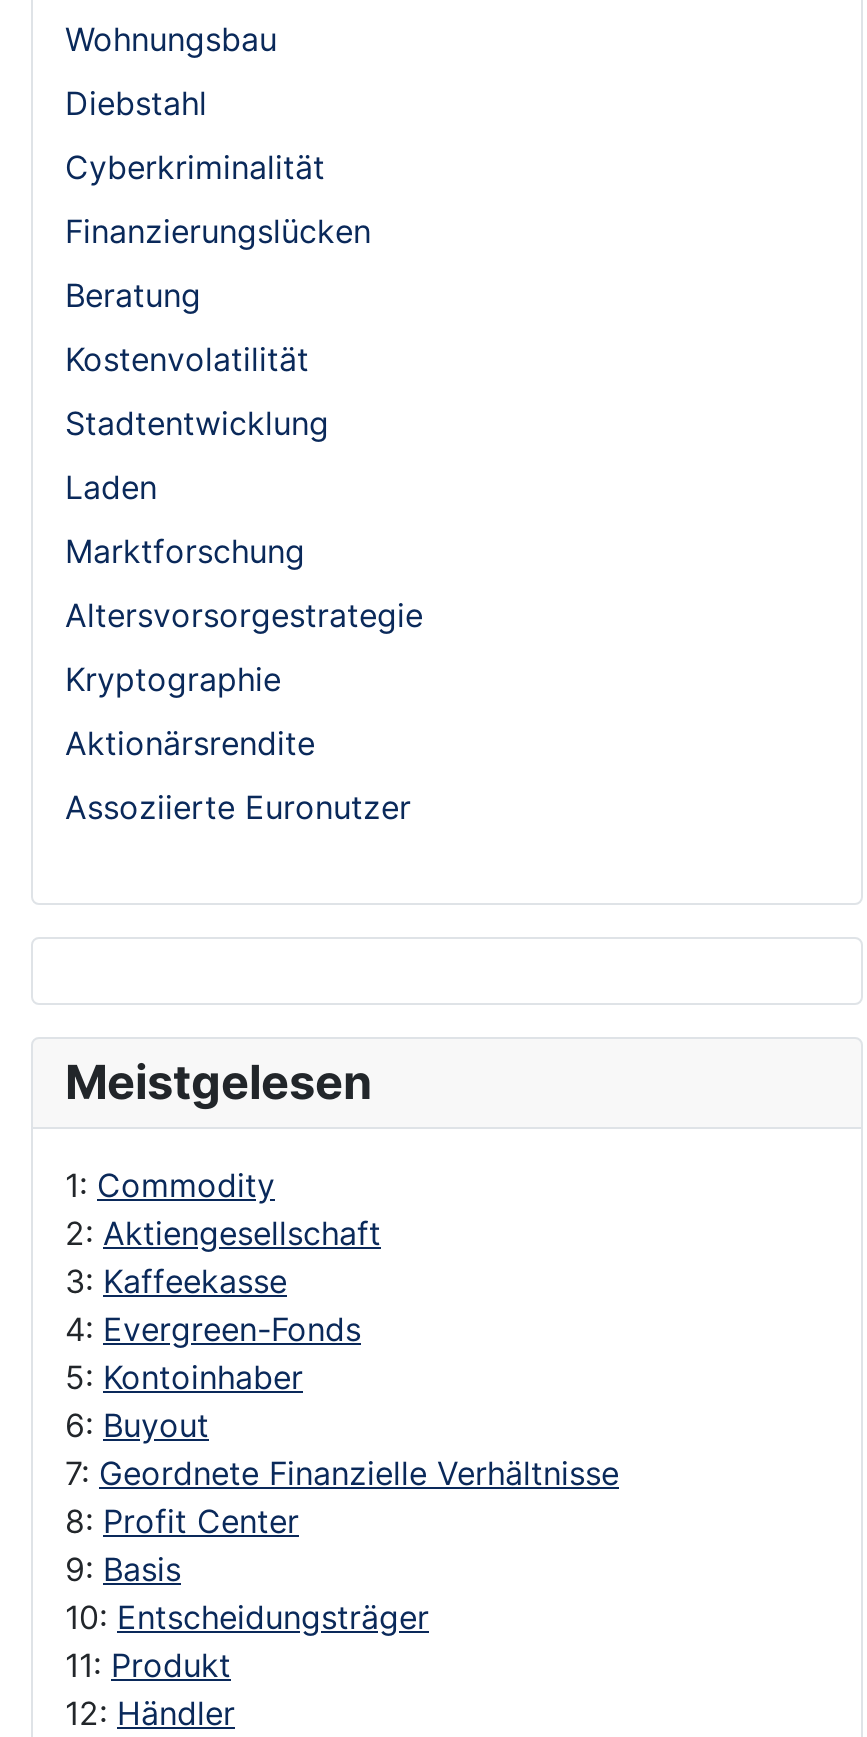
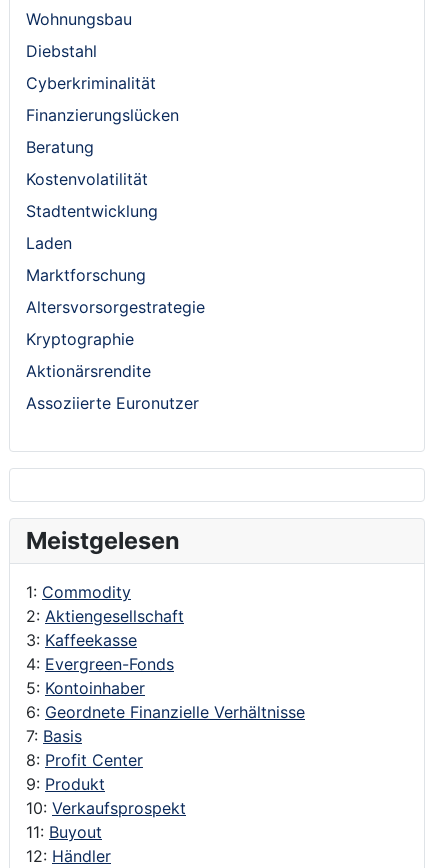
- 6: Buyout
- 7: Geordnete Finanzielle Verhältnisse
+ 6: Geordnete Finanzielle Verhältnisse
+ 7: Basis

- 9: Basis
- 10: Entscheidungsträger
- 11: Produkt
+ 9: Produkt
+ 10: Verkaufsprospekt
+ 11: Buyout
